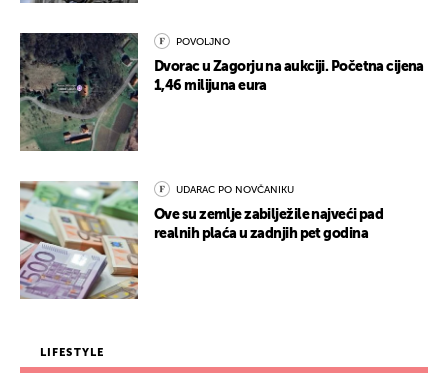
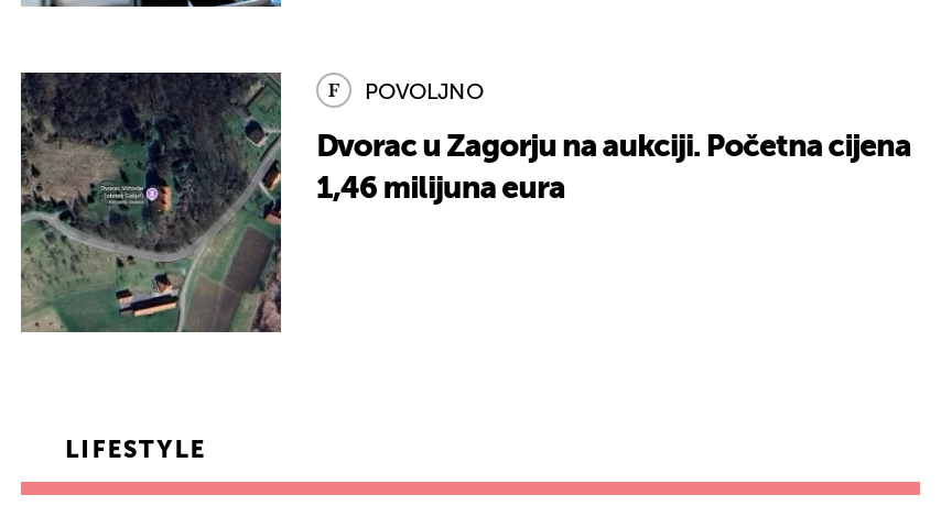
- [image]
- UDARAC PO NOVČANIKU
- Ove su zemlje zabilježile najveći pad
- realnih plaća u zadnjih pet godina
